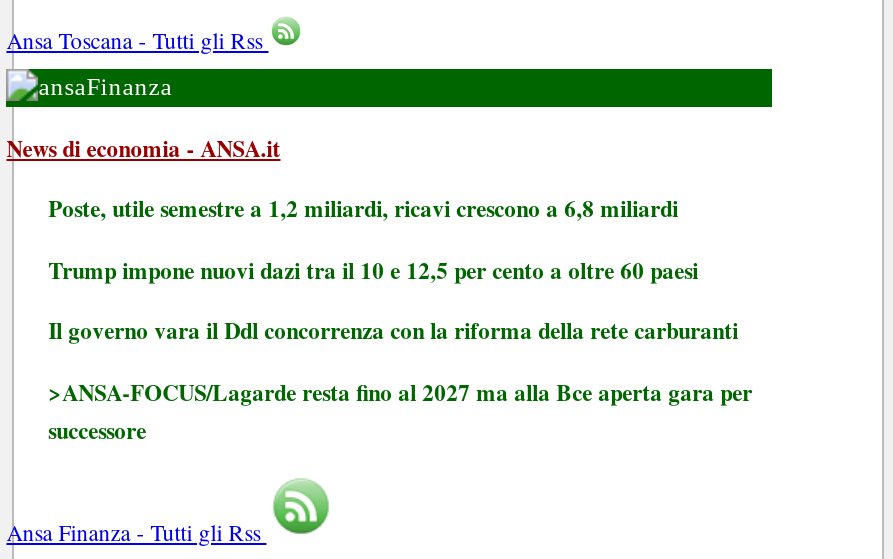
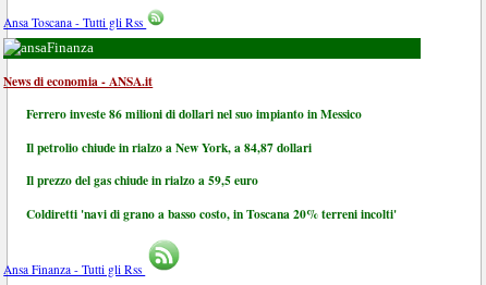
- Poste, utile semestre a 1,2 miliardi, ricavi crescono a 6,8 miliardi
+ Ferrero investe 86 milioni di dollari nel suo impianto in Messico

- Trump impone nuovi dazi tra il 10 e 12,5 per cento a oltre 60 paesi
+ Il petrolio chiude in rialzo a New York, a 84,87 dollari

- Il governo vara il Ddl concorrenza con la riforma della rete carburanti
+ Il prezzo del gas chiude in rialzo a 59,5 euro

- >ANSA-FOCUS/Lagarde resta fino al 2027 ma alla Bce aperta gara per
- successore
+ Coldiretti 'navi di grano a basso costo, in Toscana 20% terreni incolti'
